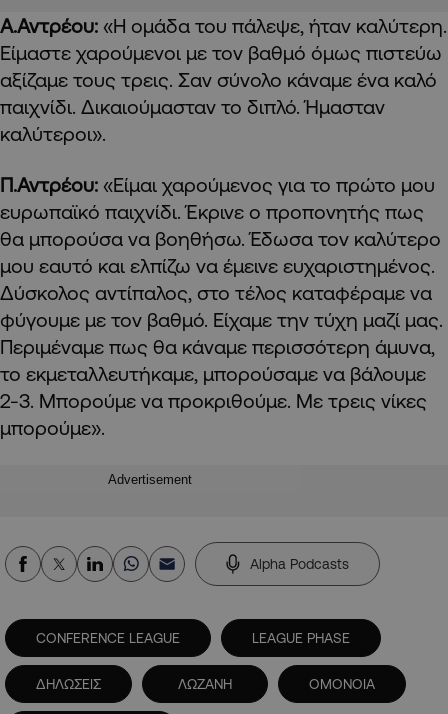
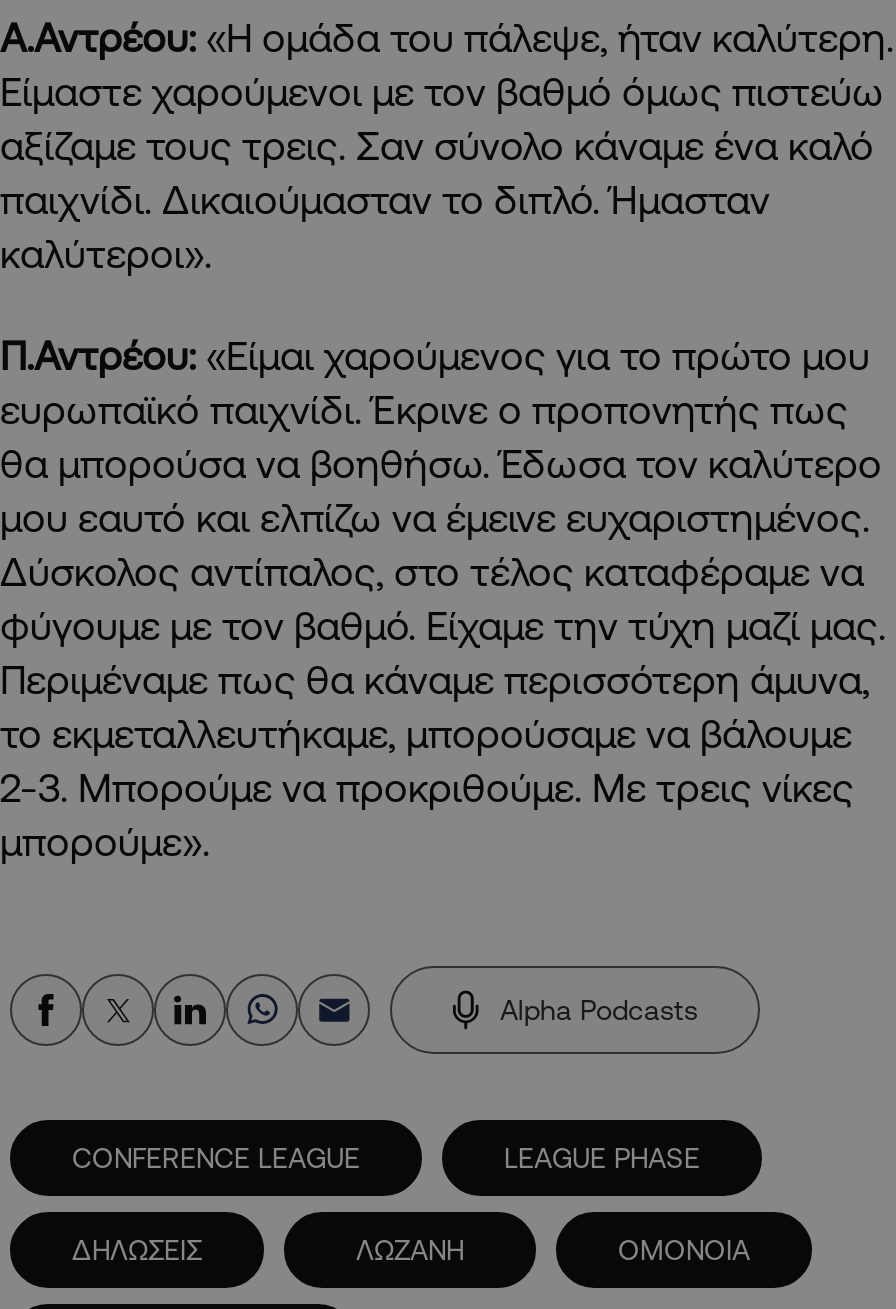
- Advertisement
